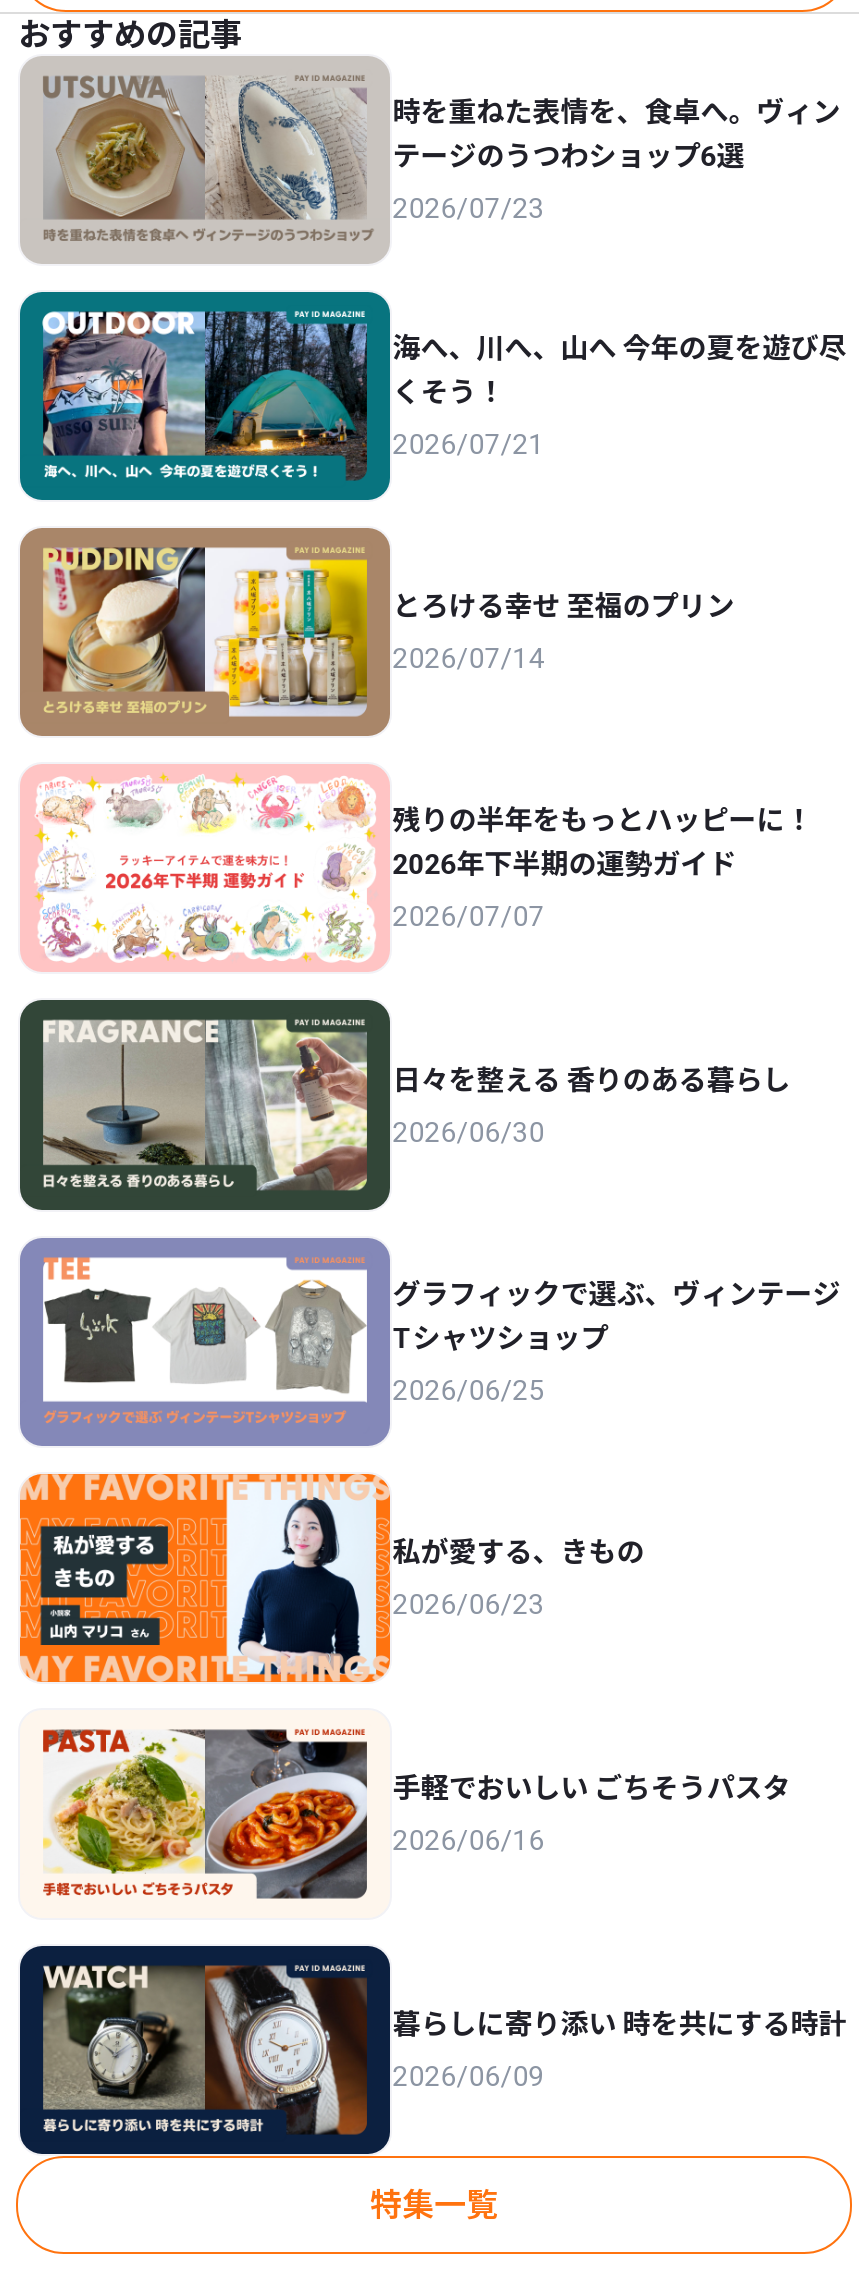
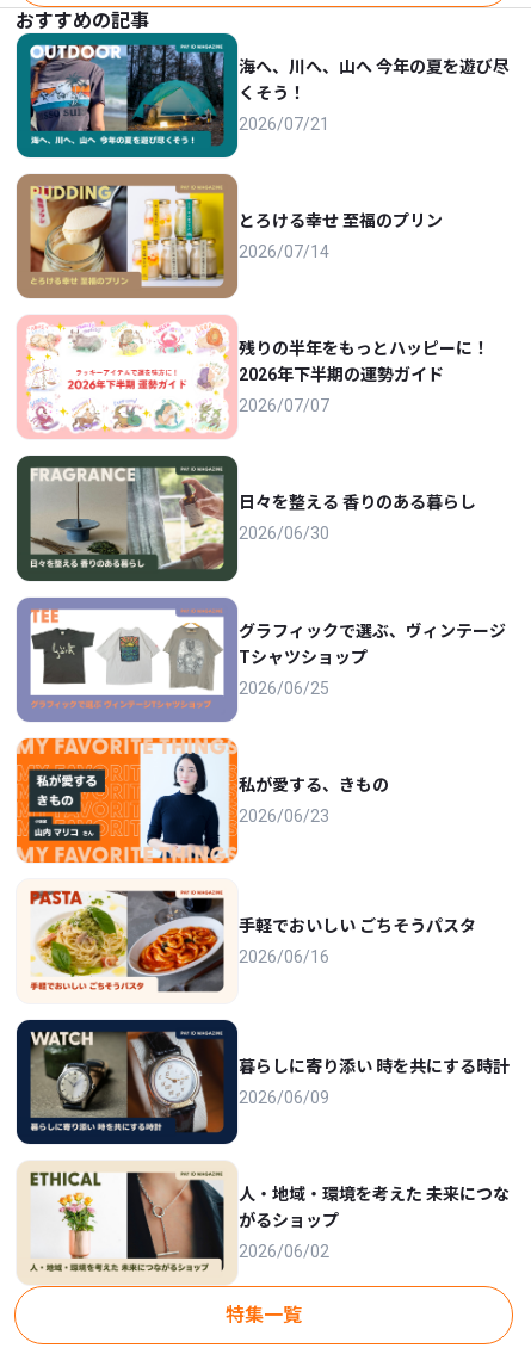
- [image]
- 時を重ねた表情を、食卓へ。ヴィン
- テージのうつわショップ6選
- 2026/07/23

moved up: [image] | 海へ、川へ、山へ 今年の夏を遊び尽 | くそう！ | ... | 暮らしに寄り添い 時を共にする時計 | 2026/06/09

+ [image]
+ 人・地域・環境を考えた 未来につな
+ がるショップ
+ 2026/06/02
